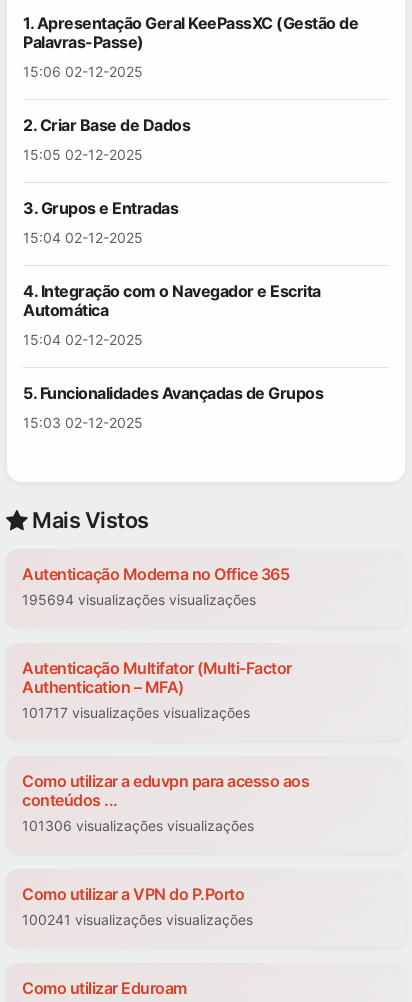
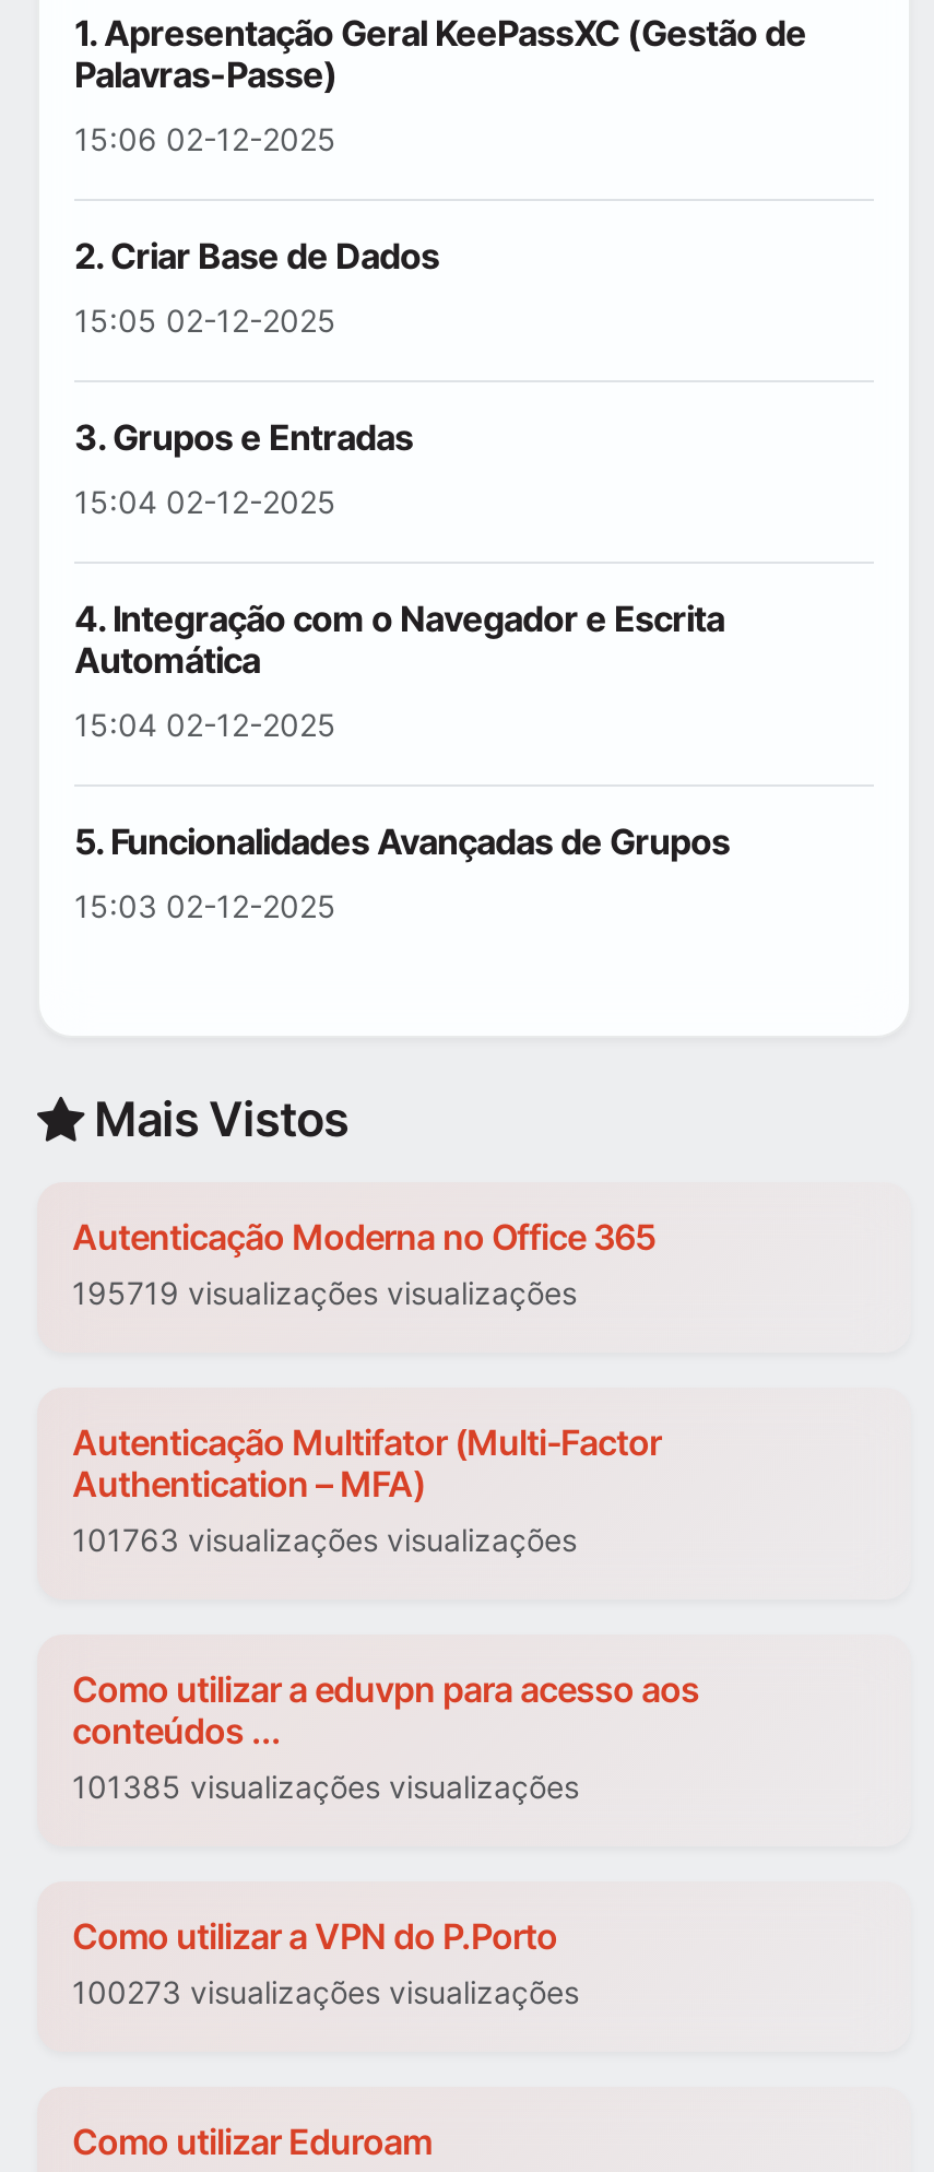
- 195694 visualizações visualizações
+ 195719 visualizações visualizações

- 101717 visualizações visualizações
+ 101763 visualizações visualizações

- 101306 visualizações visualizações
+ 101385 visualizações visualizações

- 100241 visualizações visualizações
+ 100273 visualizações visualizações
